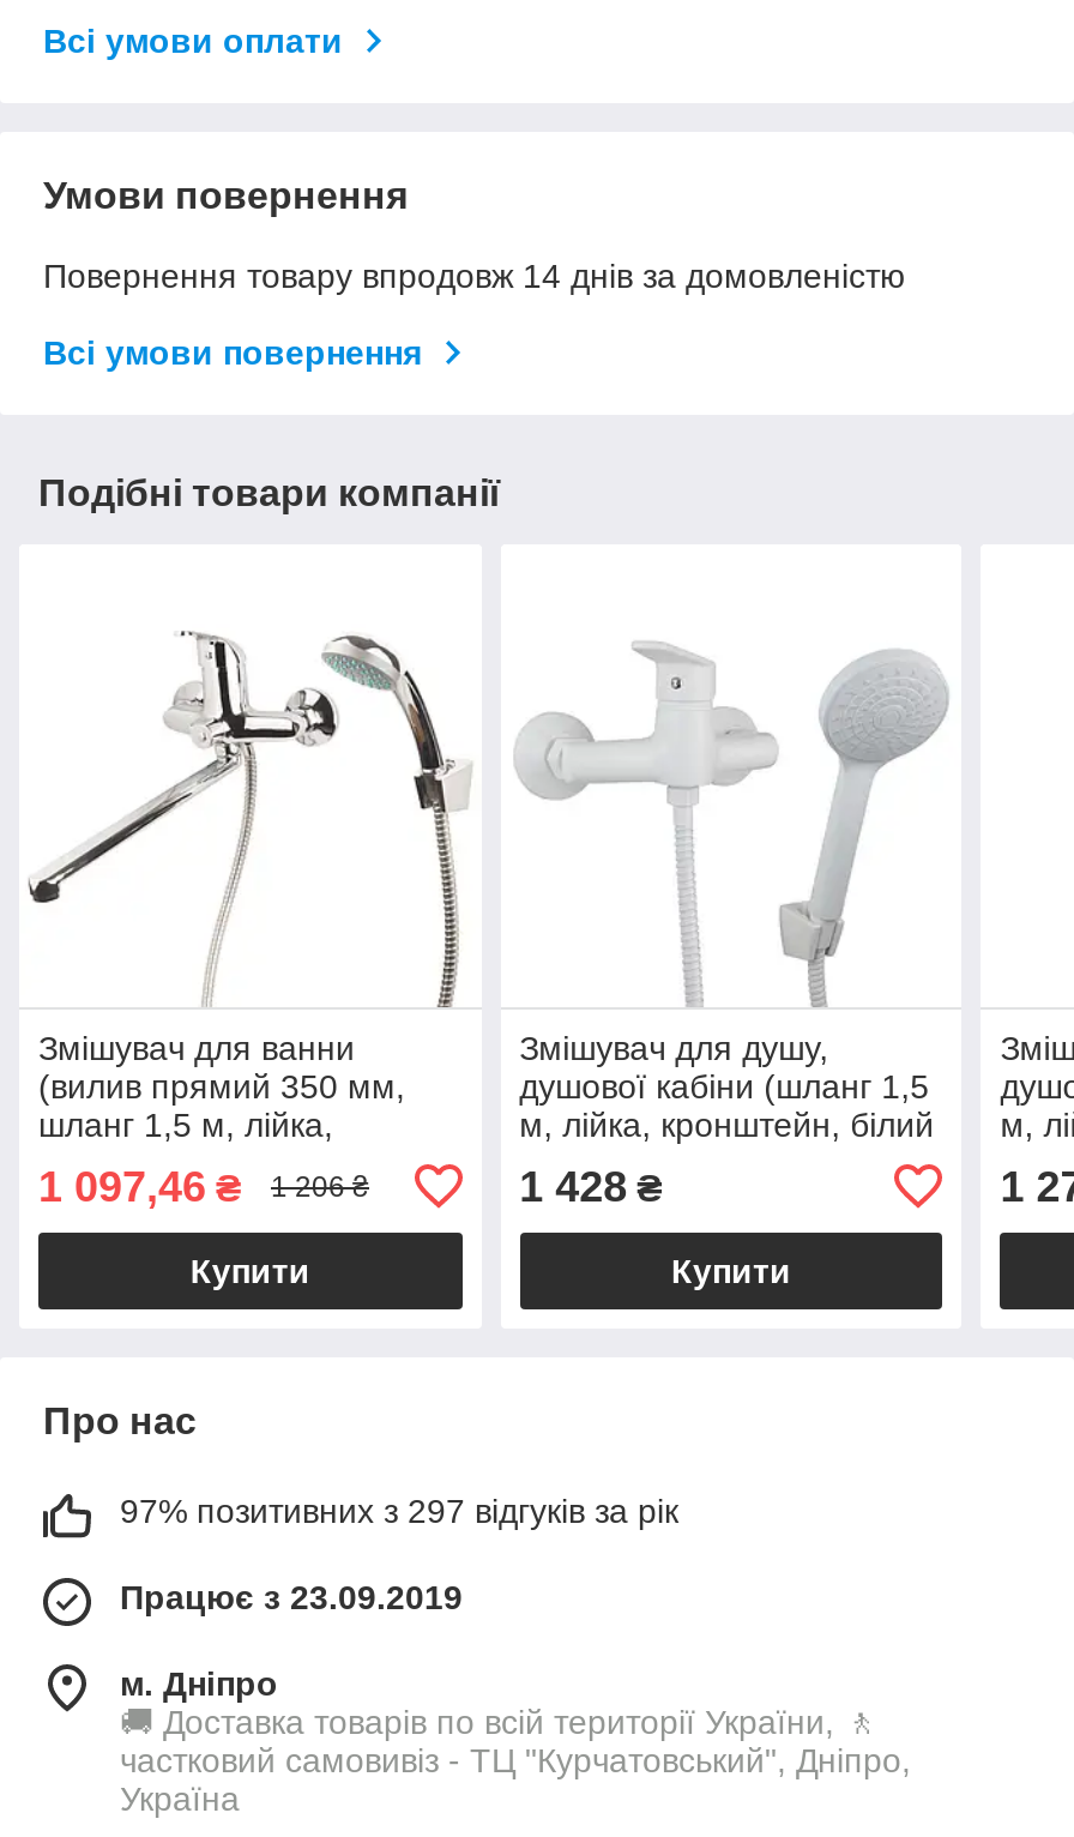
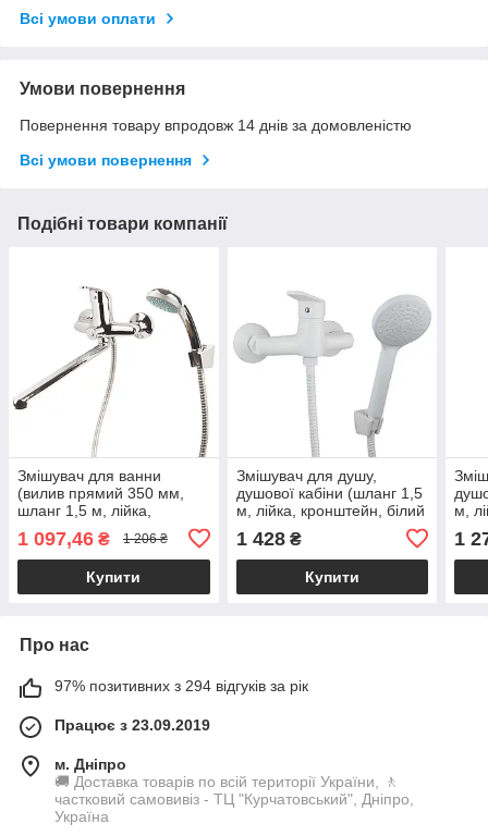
- 97% позитивних з 297 відгуків за рік
+ 97% позитивних з 294 відгуків за рік
